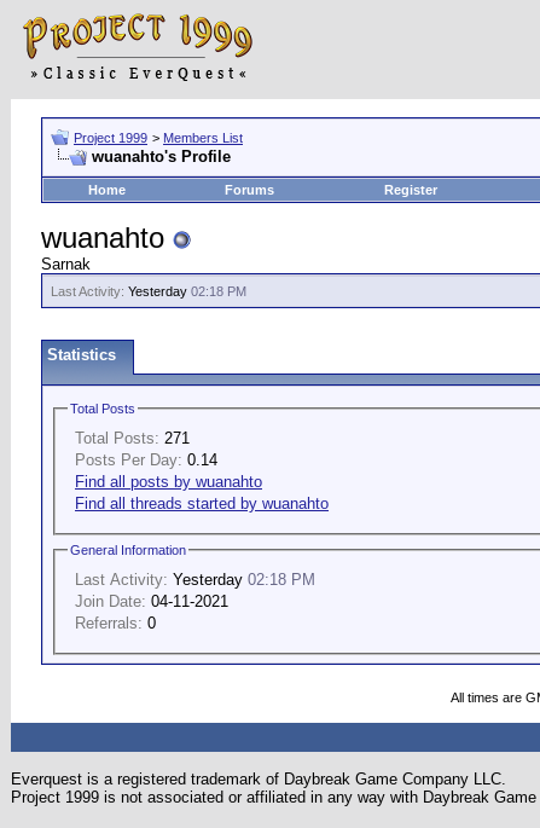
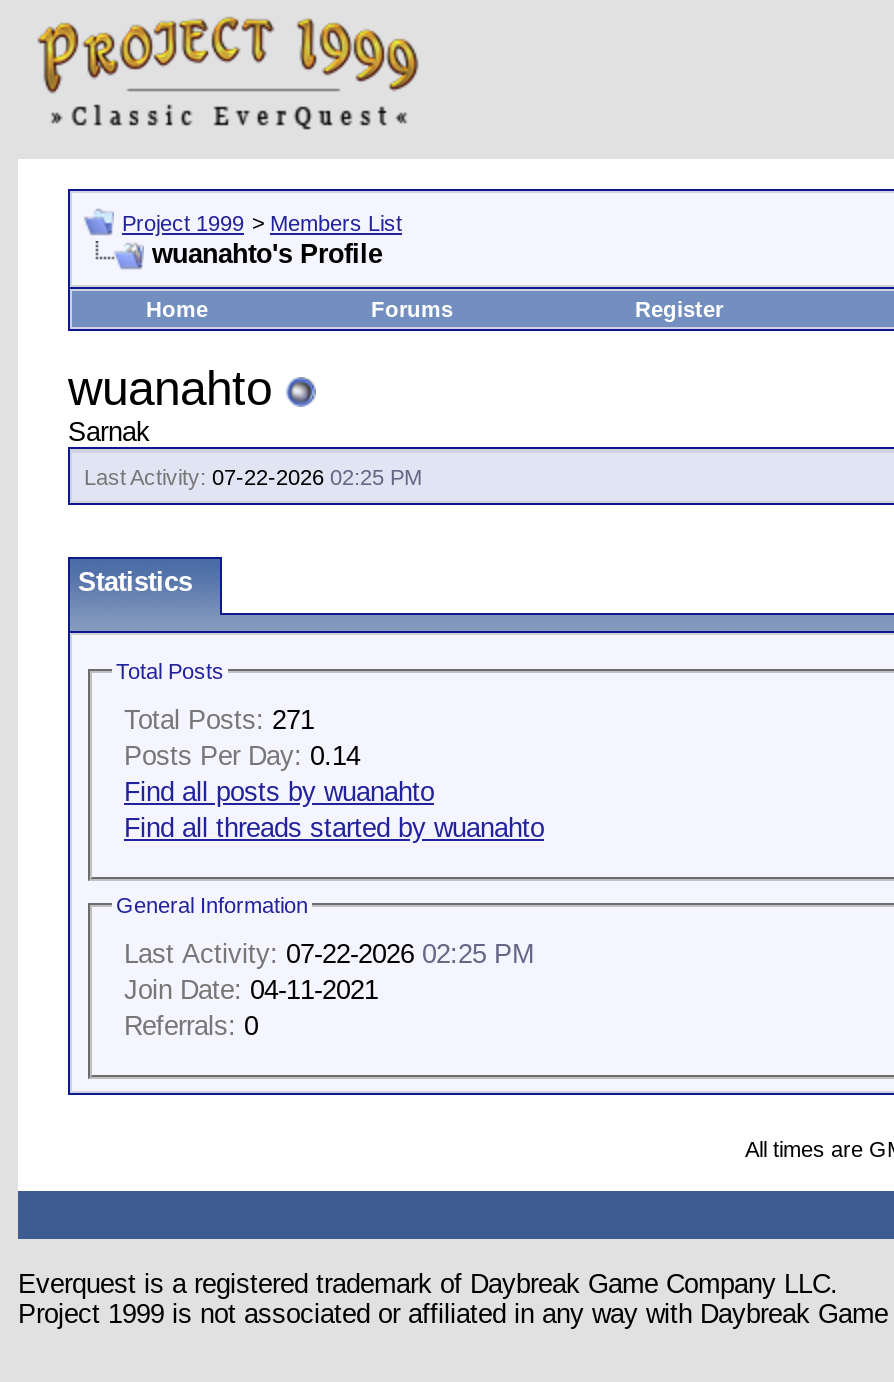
- Last Activity: Yesterday 02:18 PM
+ Last Activity: 07-22-2026 02:25 PM

- Last Activity: Yesterday 02:18 PM
+ Last Activity: 07-22-2026 02:25 PM
